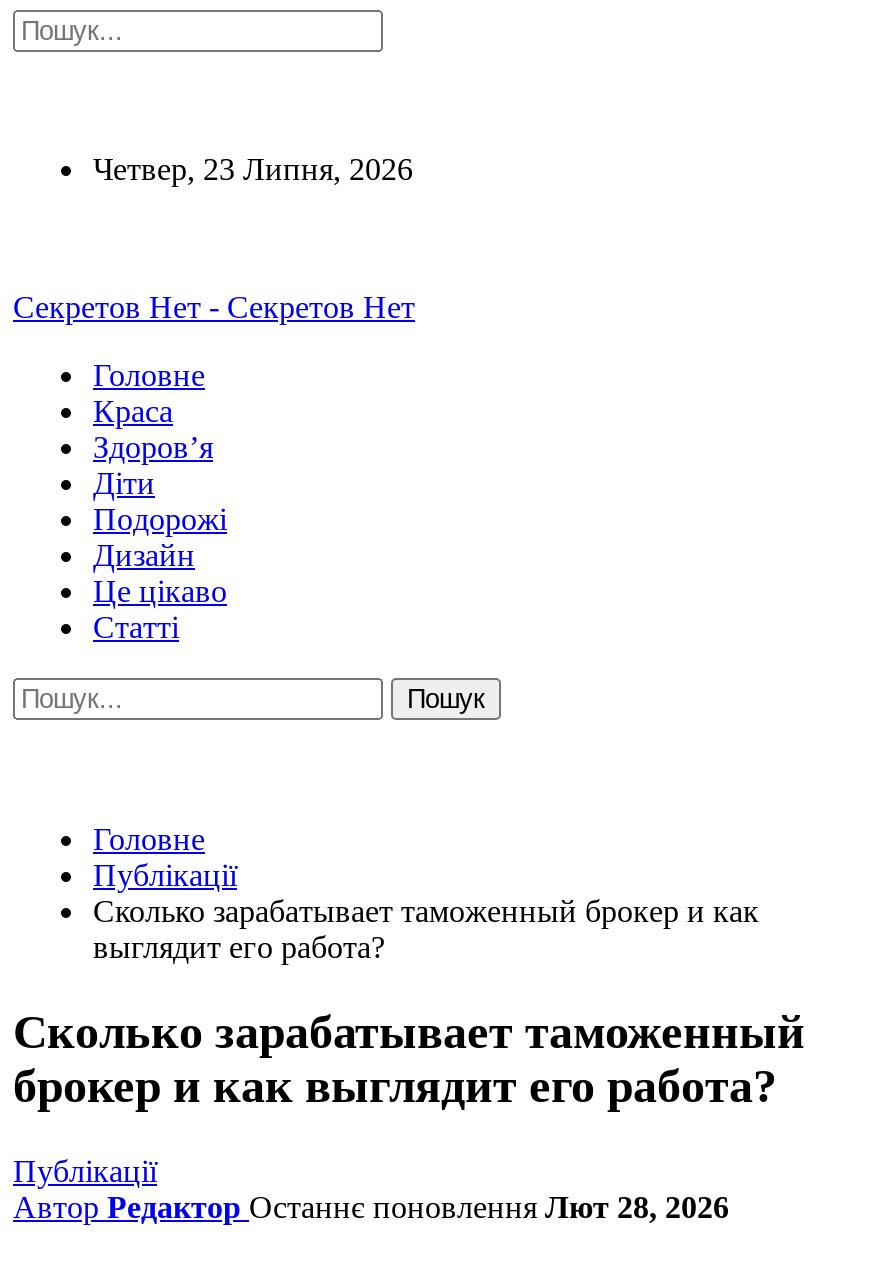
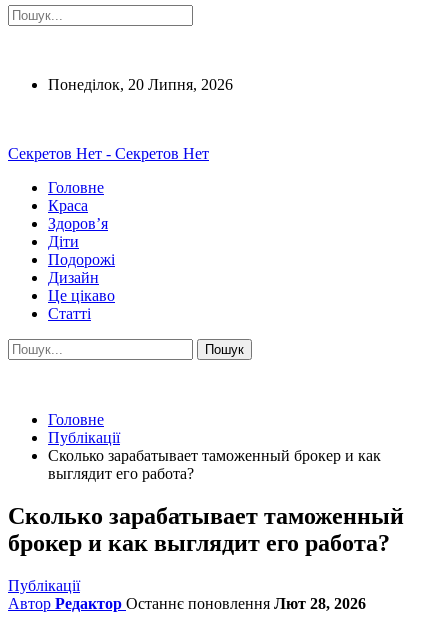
- Четвер, 23 Липня, 2026
+ Понеділок, 20 Липня, 2026
